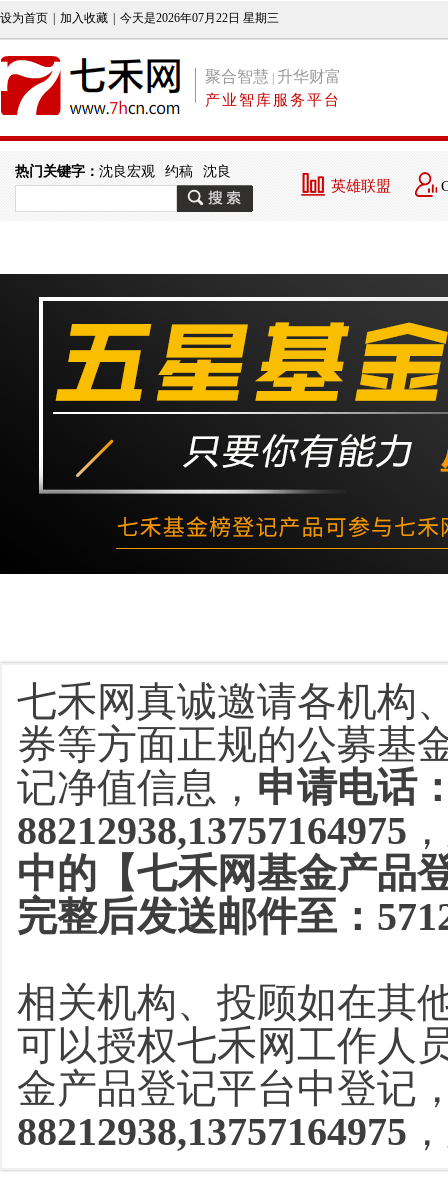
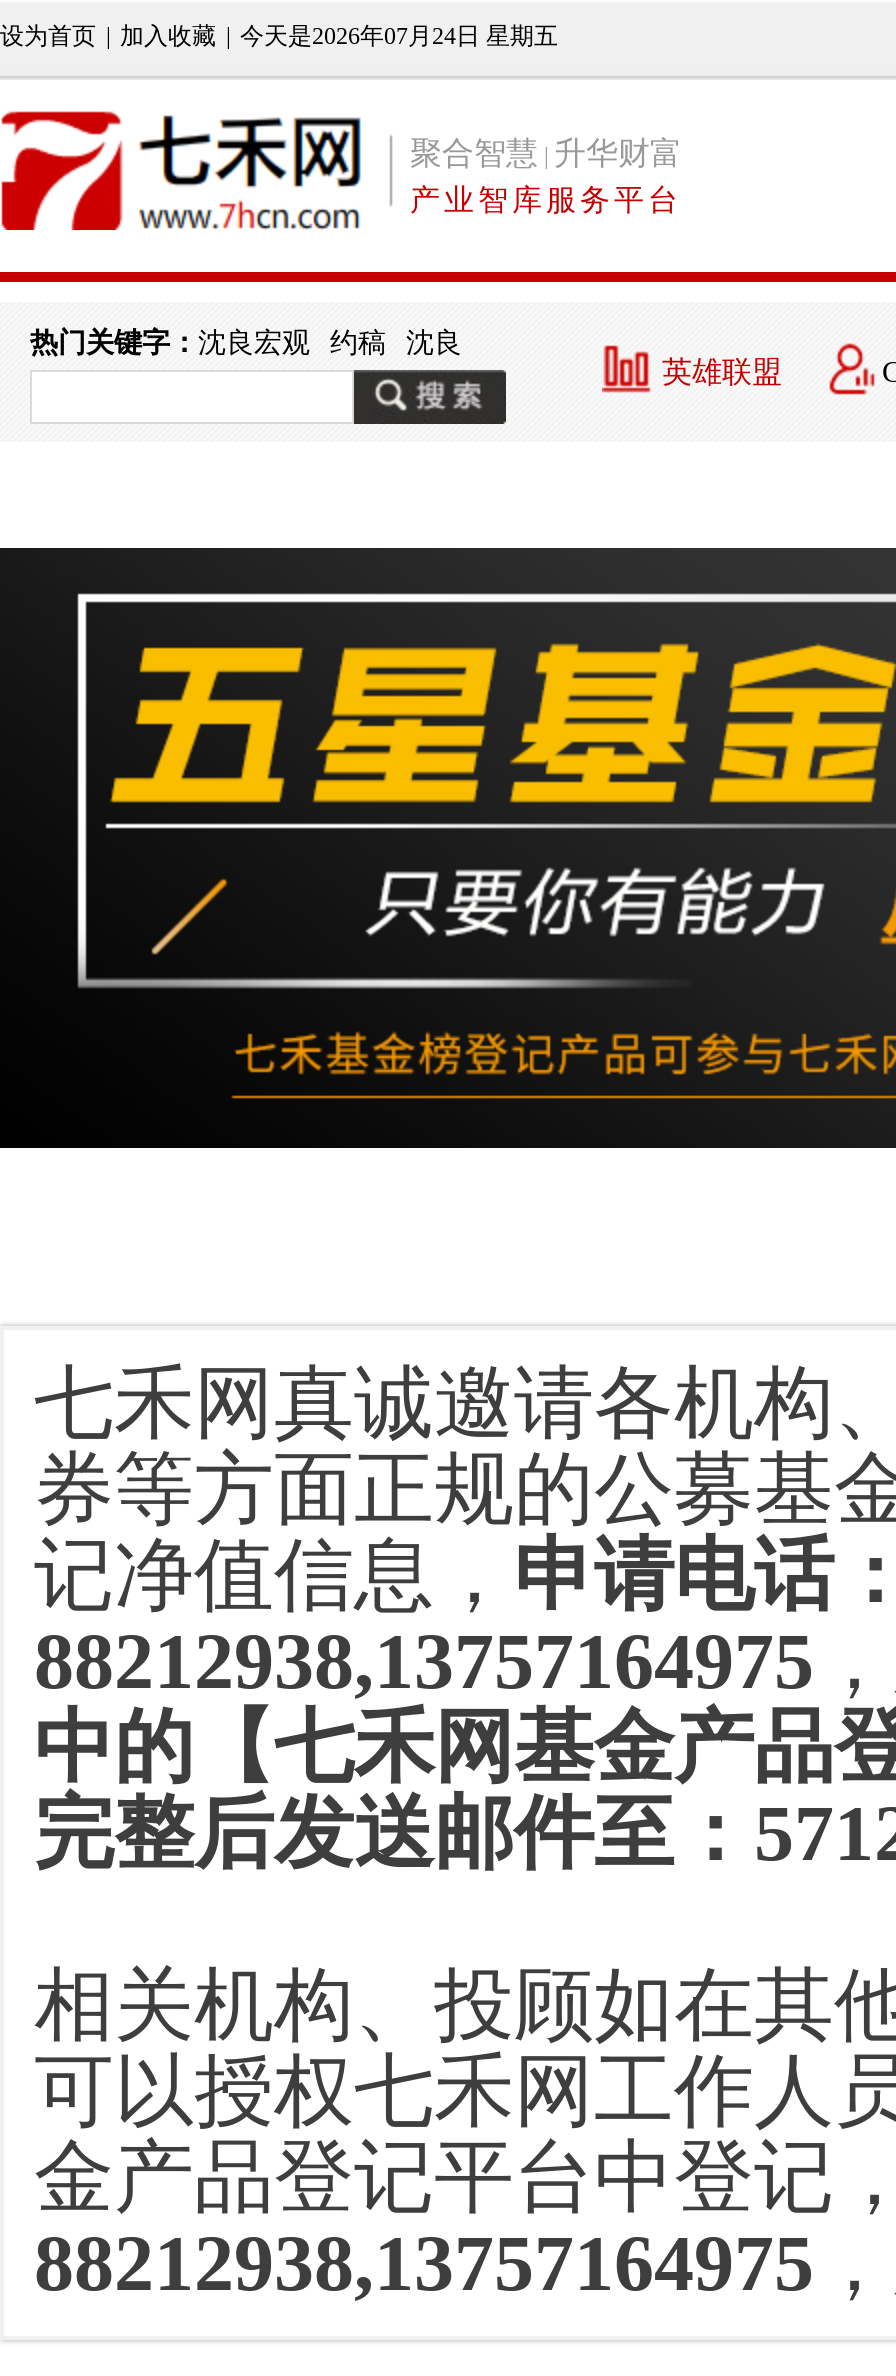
- 今天是2026年07月22日 星期三
+ 今天是2026年07月24日 星期五
